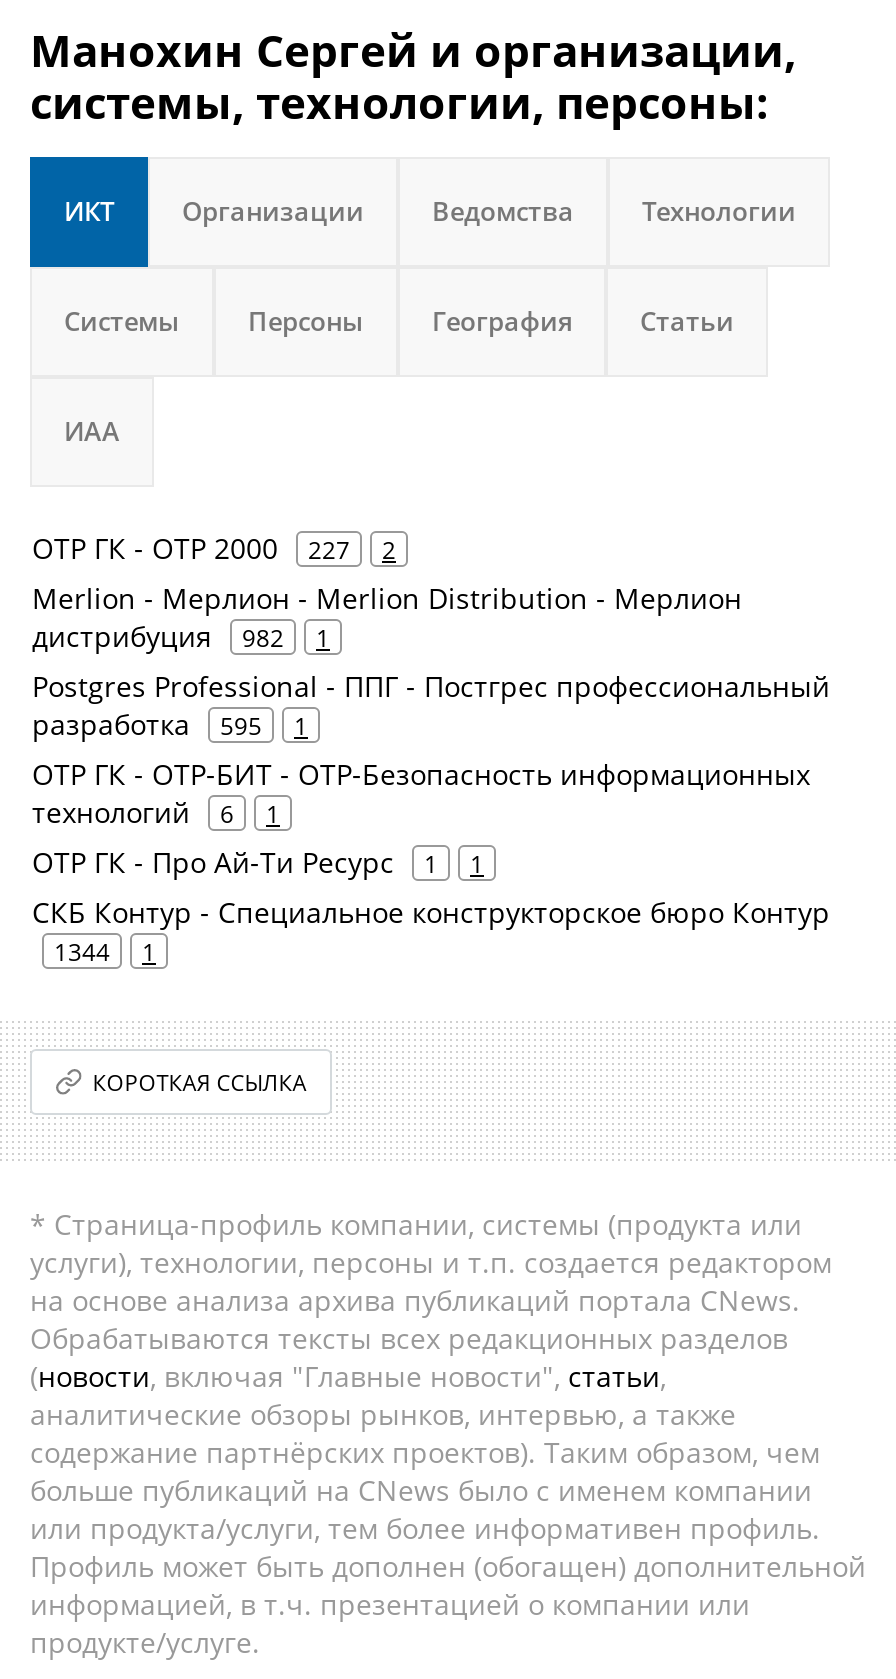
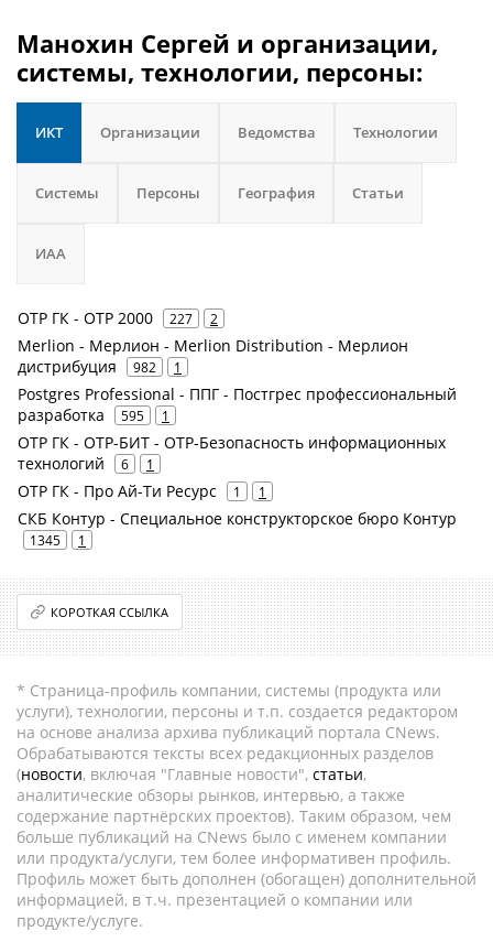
- 1344 1
+ 1345 1
